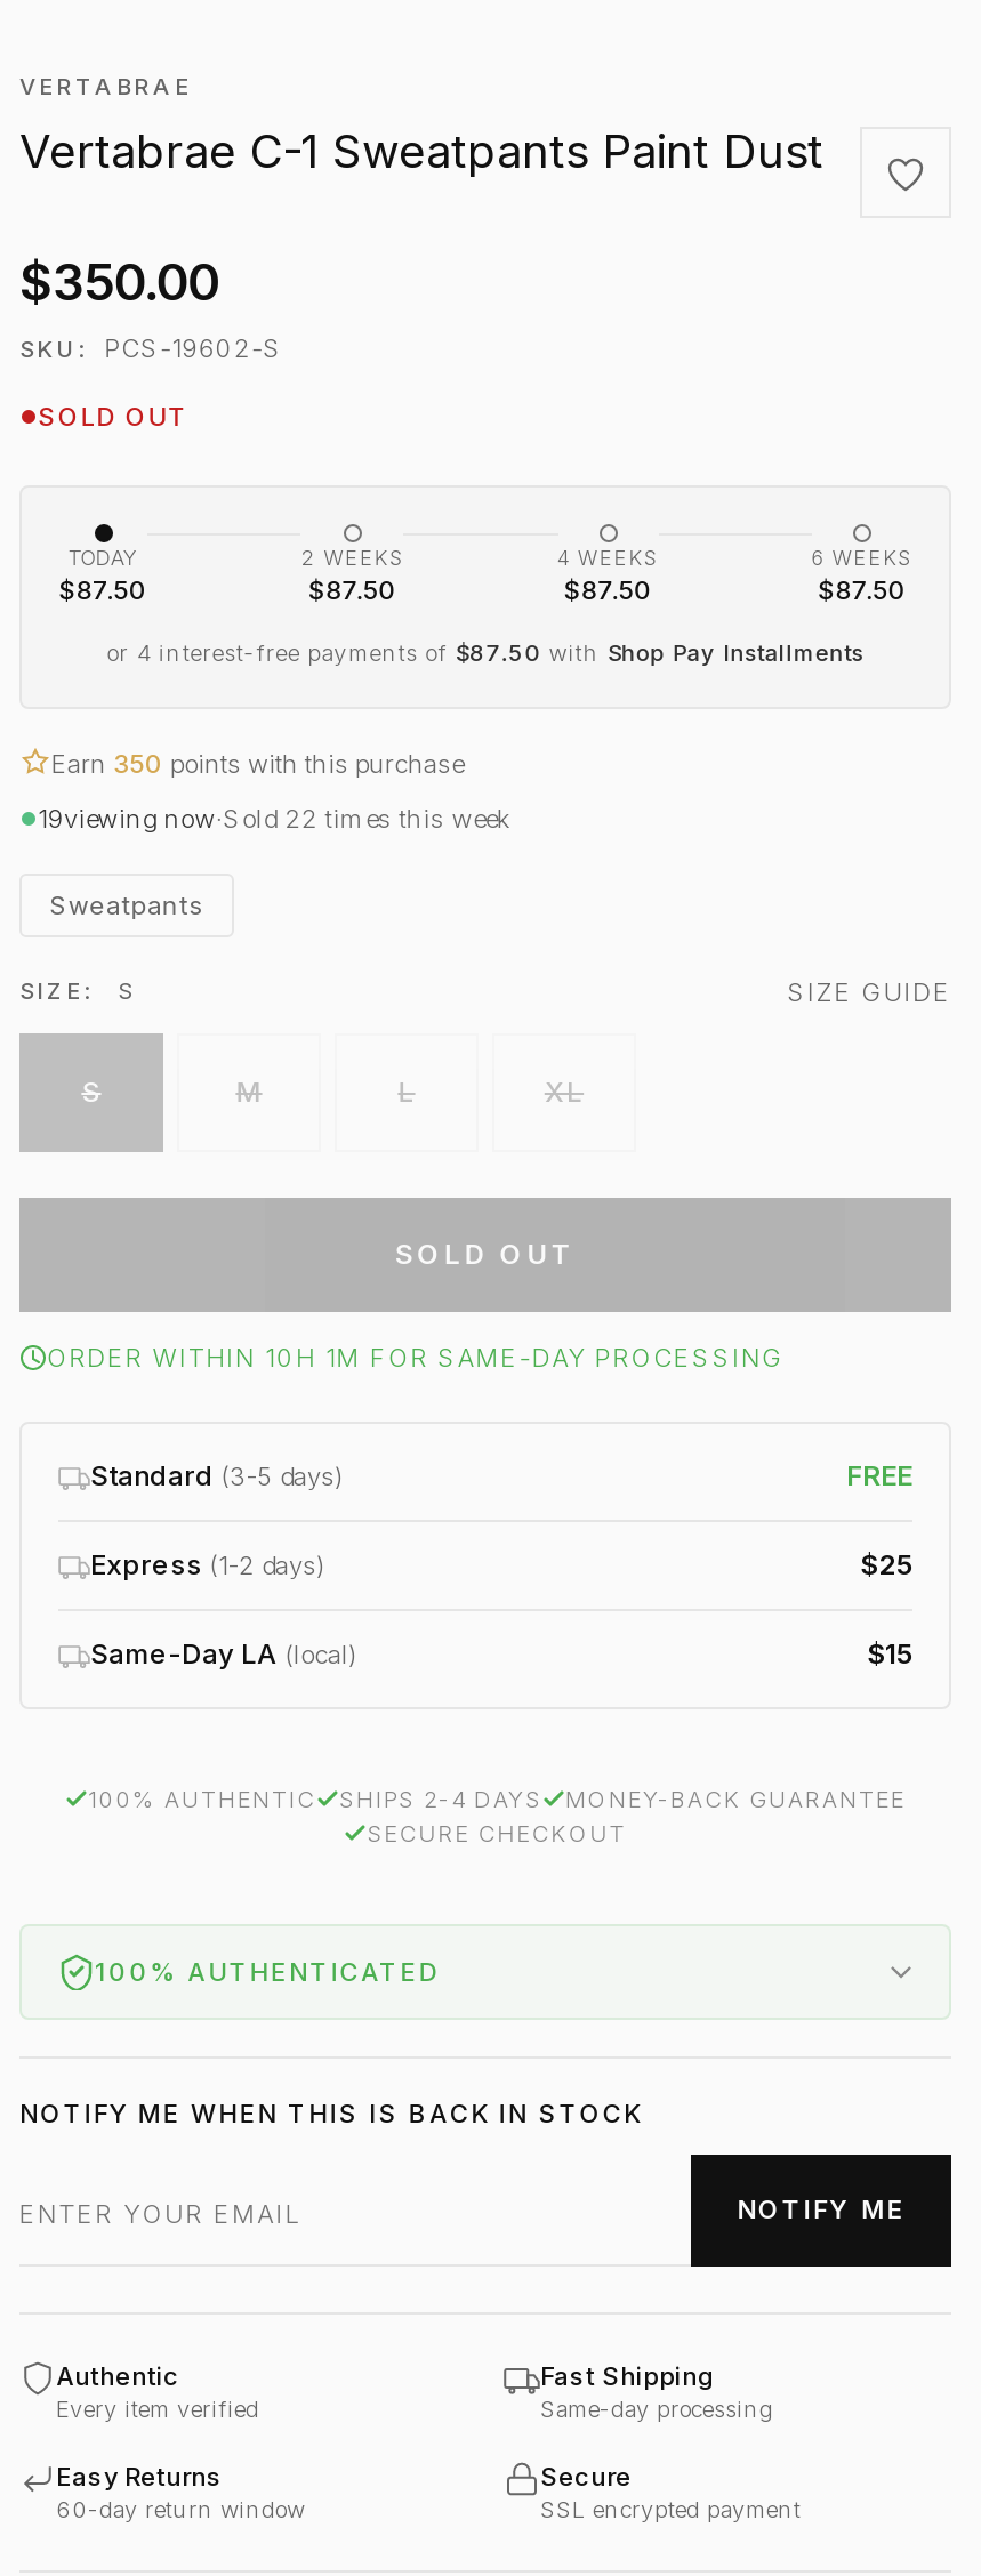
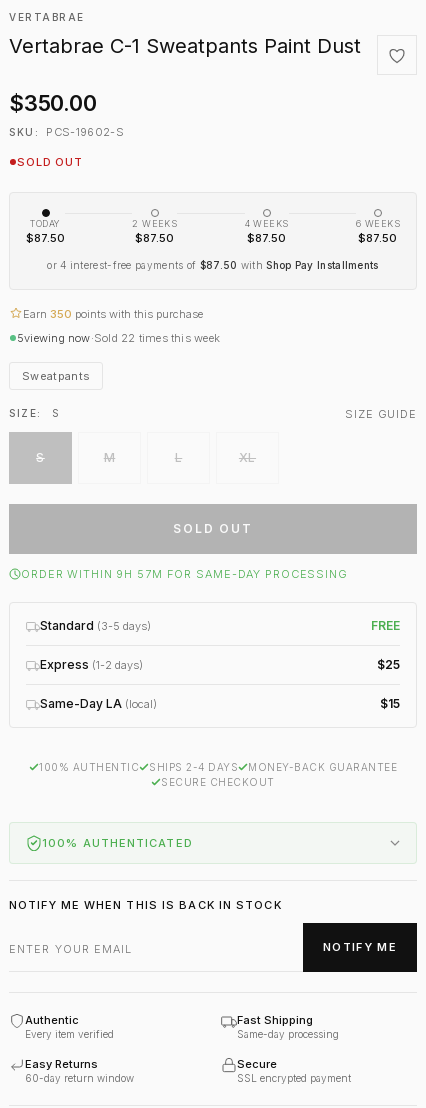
- 19viewing now·Sold 22 times this week
+ 5viewing now·Sold 22 times this week

- ORDER WITHIN 10H 1M FOR SAME-DAY PROCESSING
+ ORDER WITHIN 9H 57M FOR SAME-DAY PROCESSING
